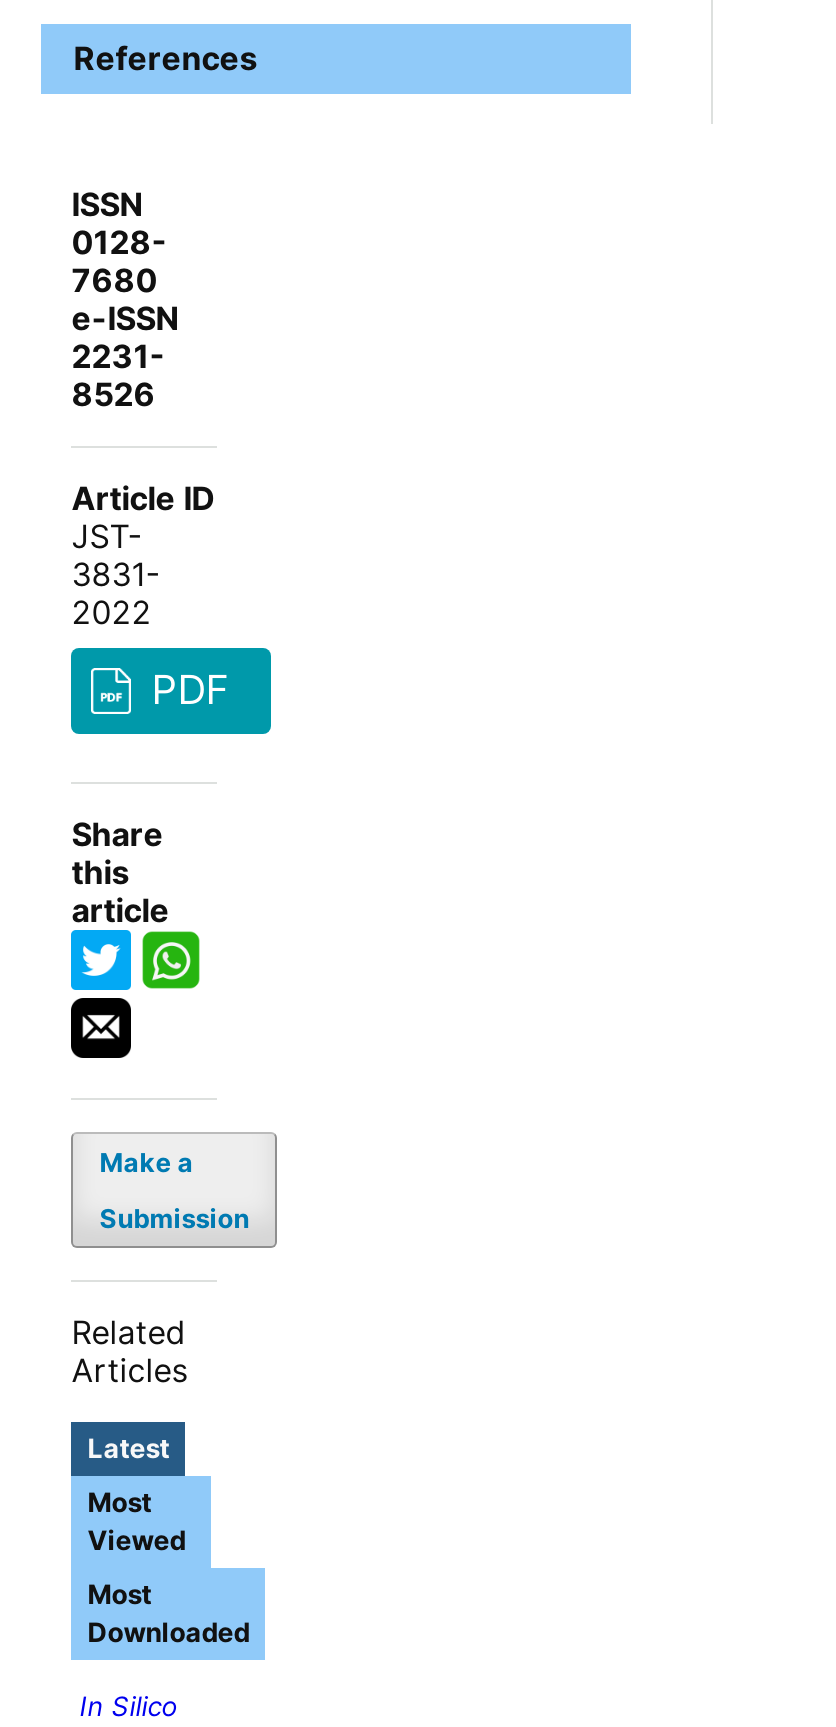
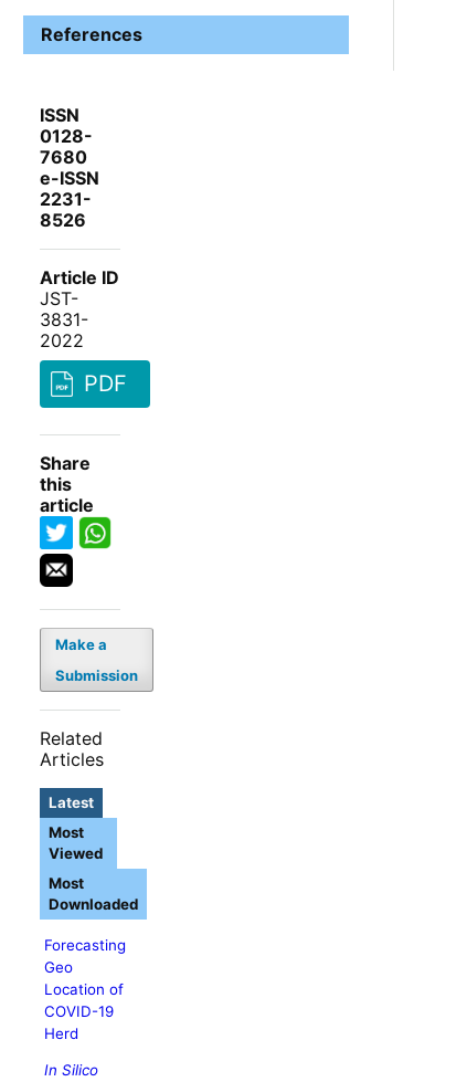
+ Forecasting
+ Geo
+ Location of
+ COVID-19
+ Herd
